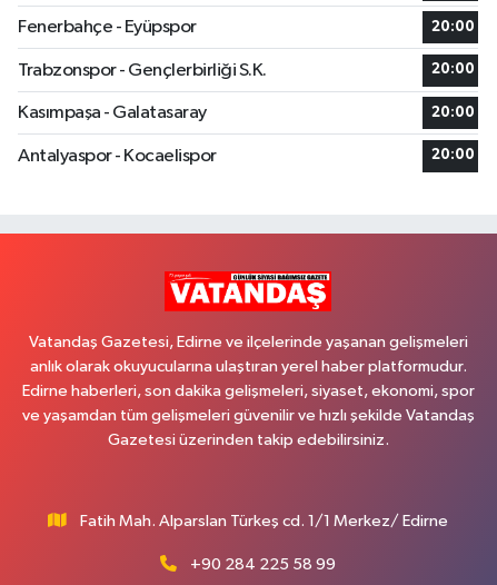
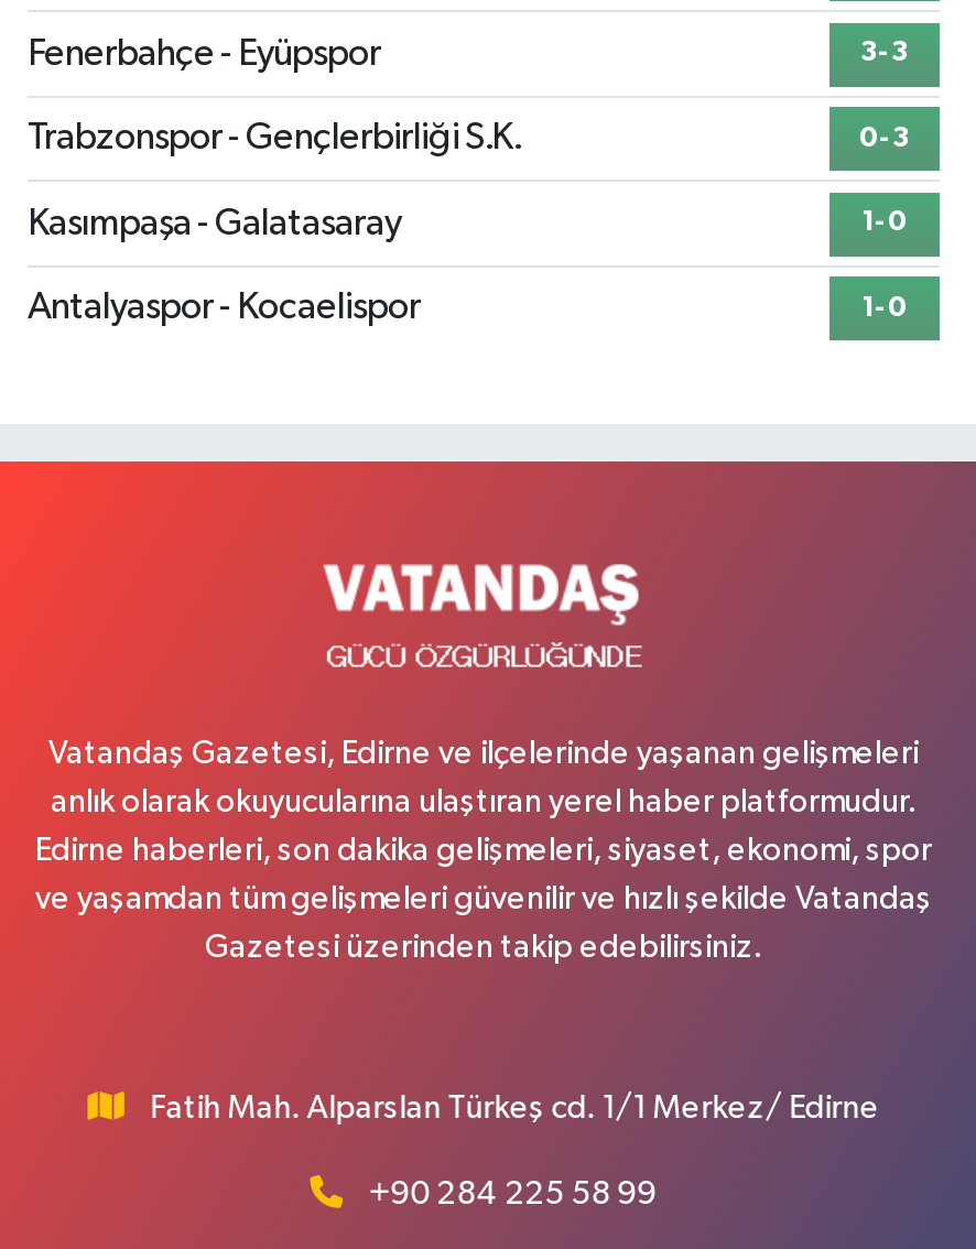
- 20:00
+ 3-3

- 20:00
+ 0-3

- 20:00
+ 1-0

- 20:00
+ 1-0

- [image]
+ [image]
